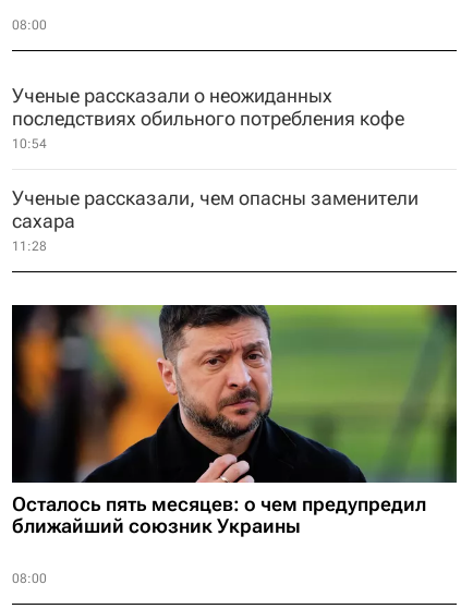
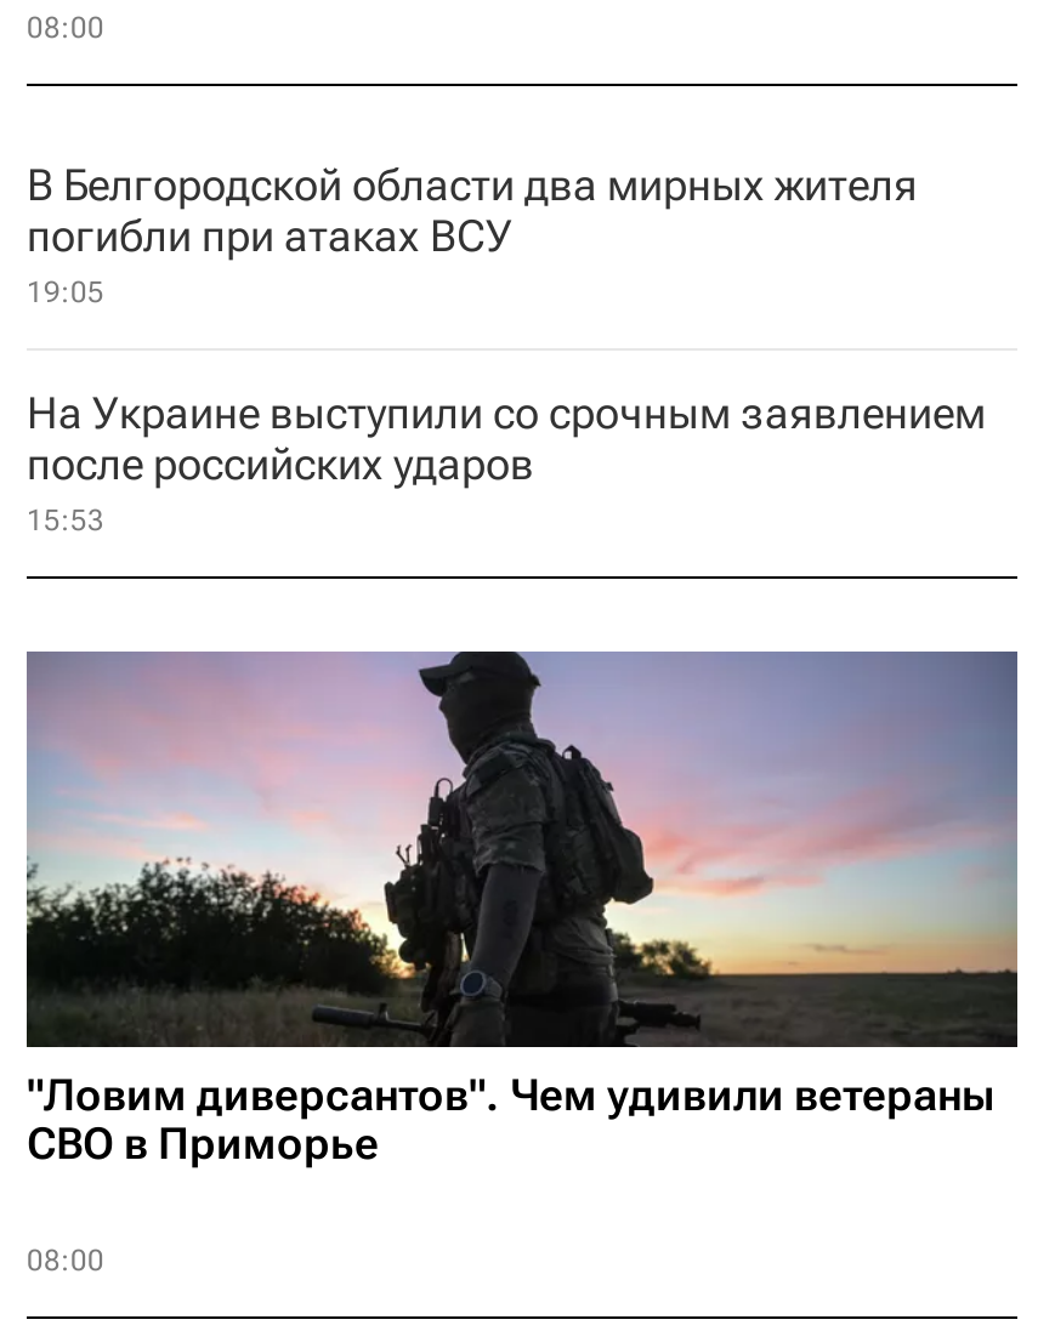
- Ученые рассказали о неожиданных
- последствиях обильного потребления кофе
- 10:54
+ В Белгородской области два мирных жителя
+ погибли при атаках ВСУ
+ 19:05

- Ученые рассказали, чем опасны заменители
- сахара
- 11:28
+ На Украине выступили со срочным заявлением
+ после российских ударов
+ 15:53

- [image]
- Осталось пять месяцев: о чем предупредил
- ближайший союзник Украины
+ [image]
+ "Ловим диверсантов". Чем удивили ветераны
+ СВО в Приморье
